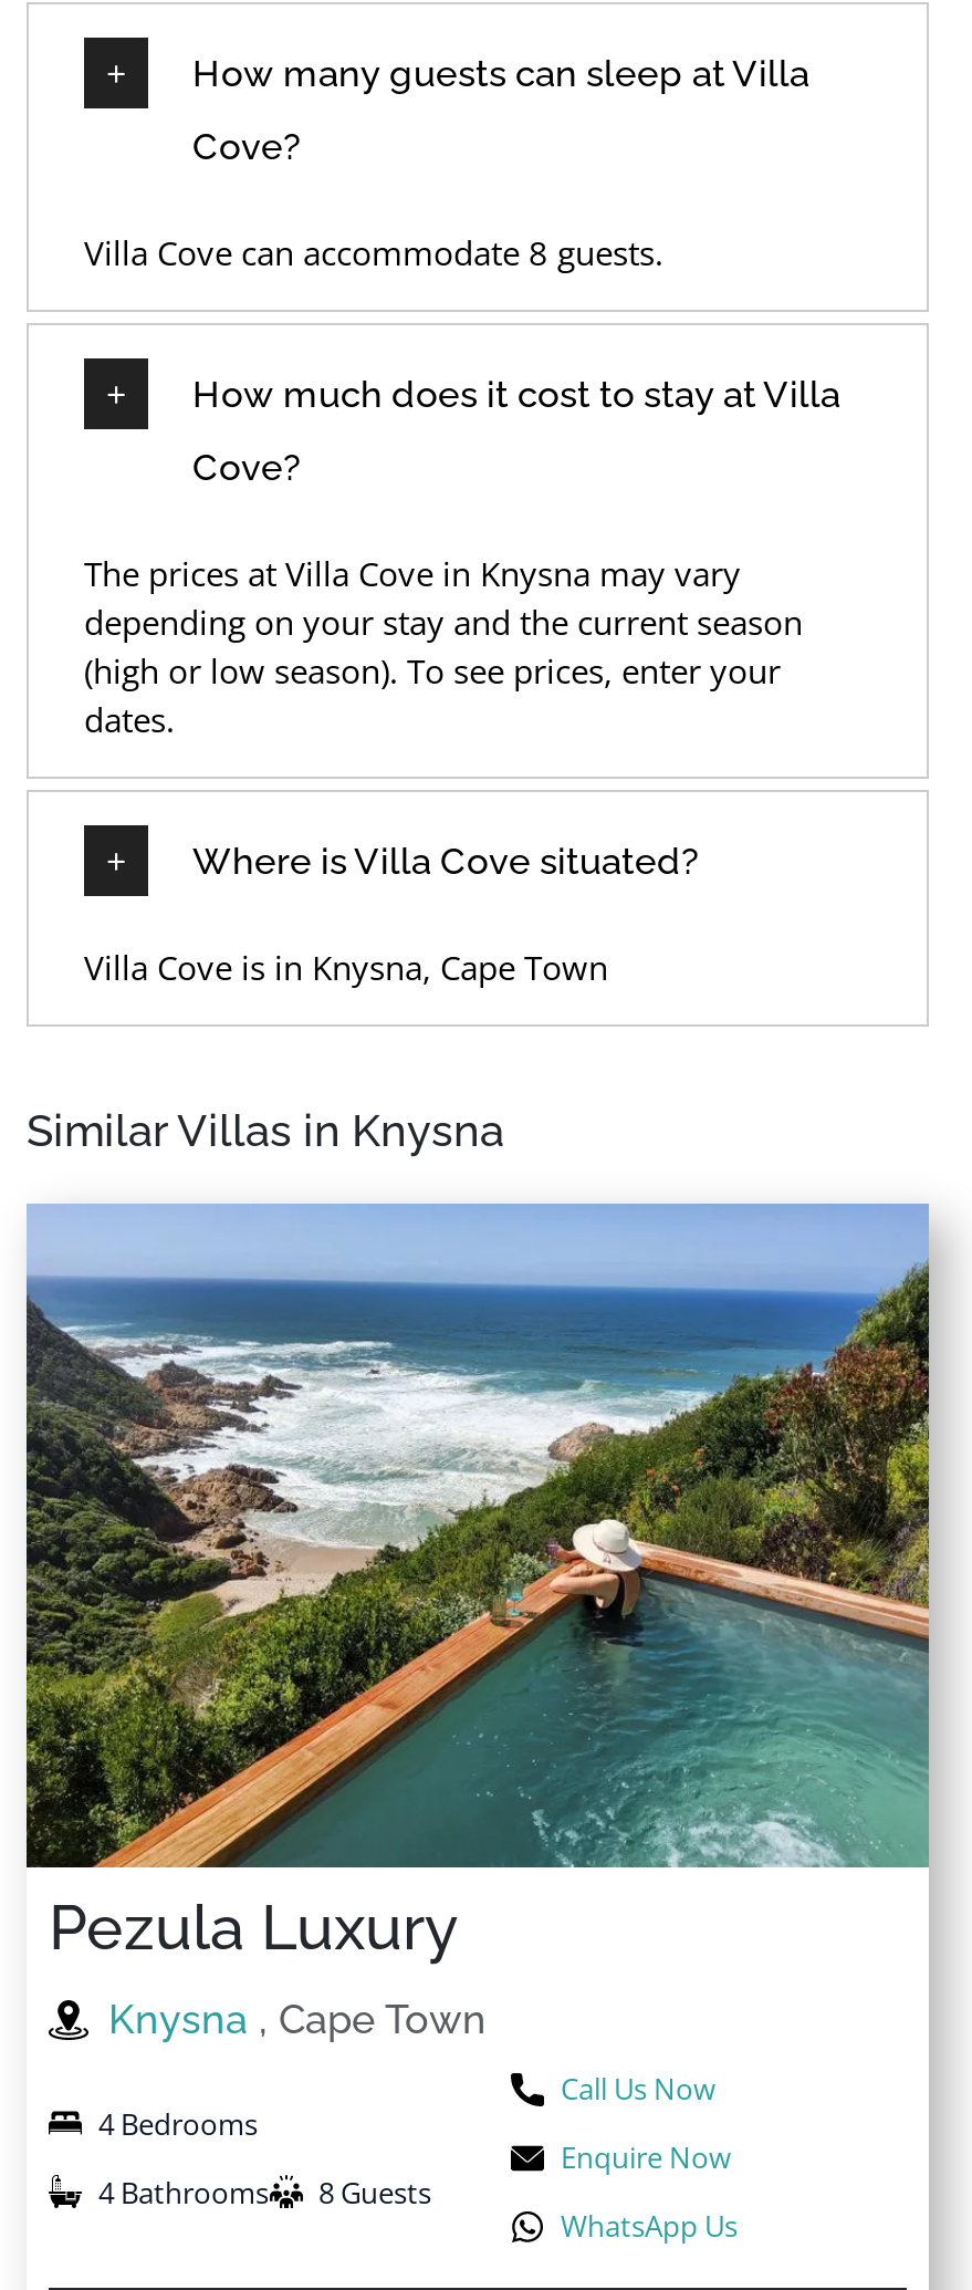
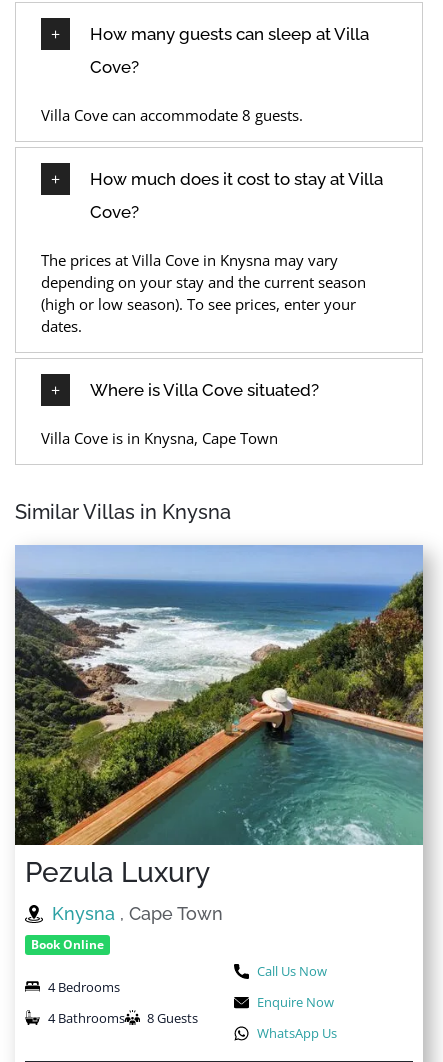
+ Book Online
